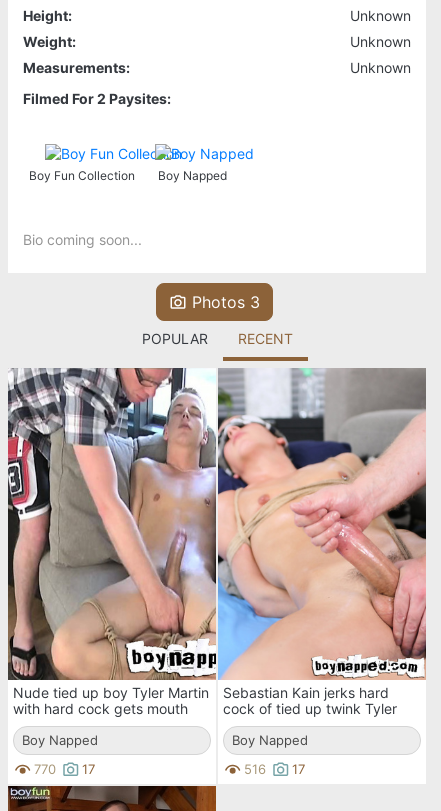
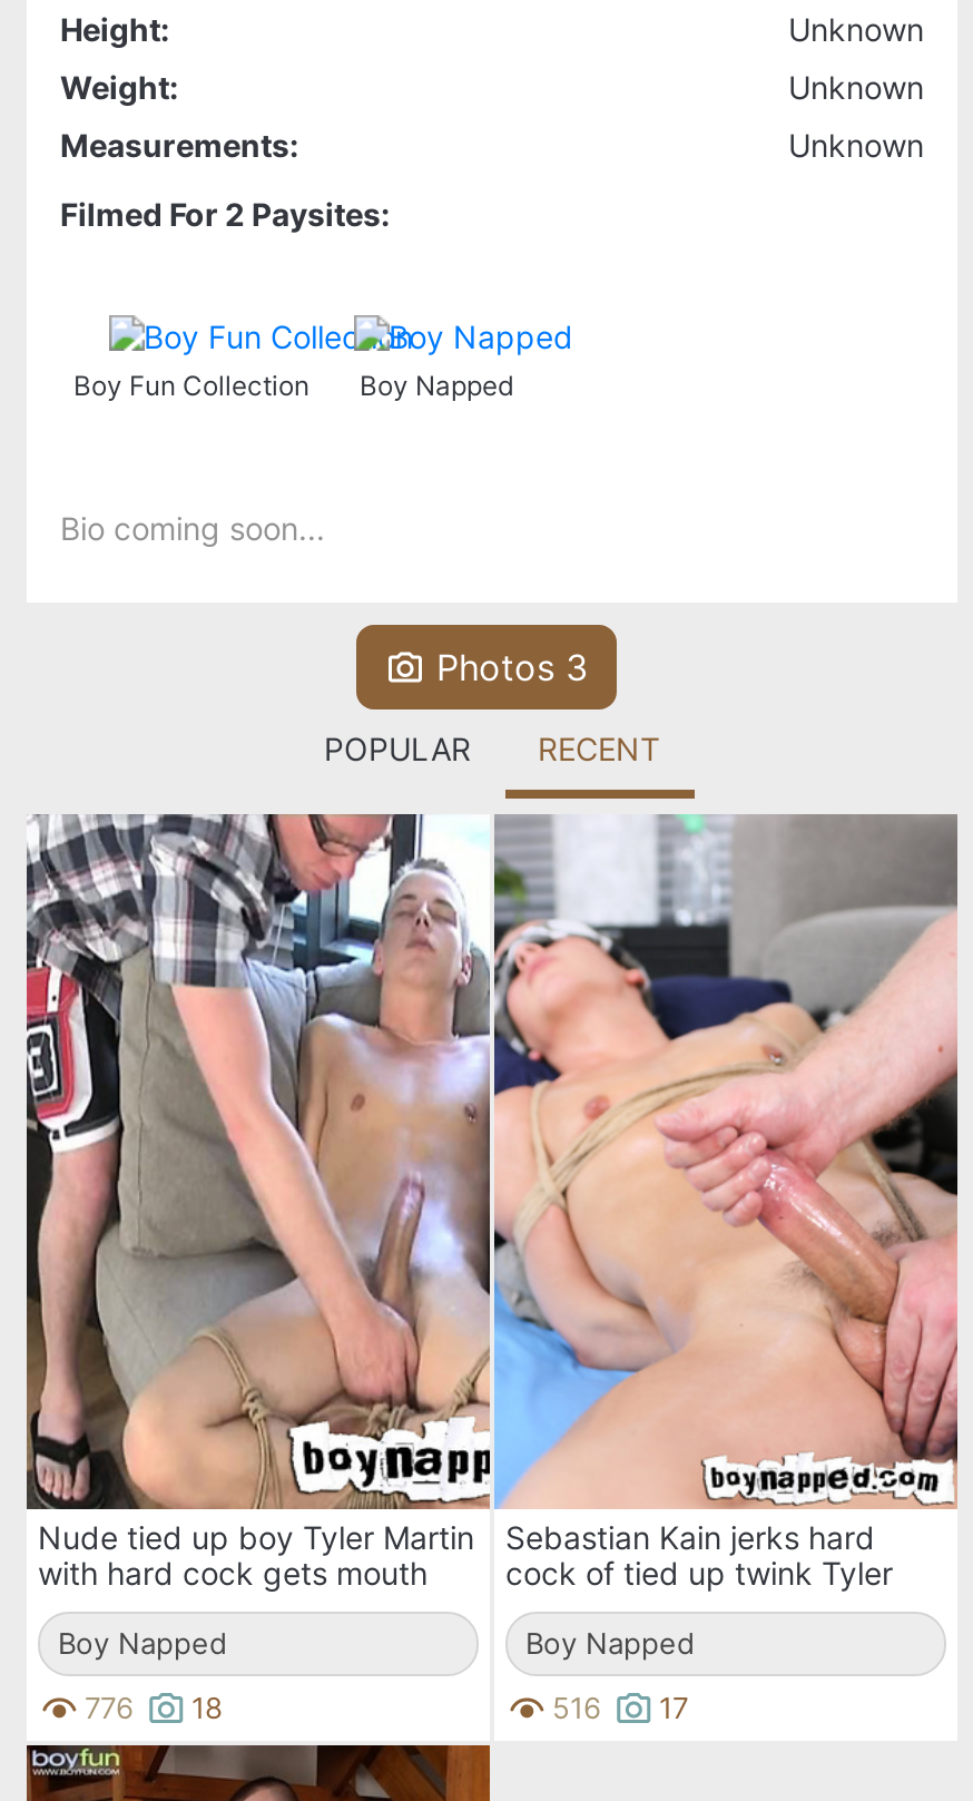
- 770
+ 776

- 17
+ 18
